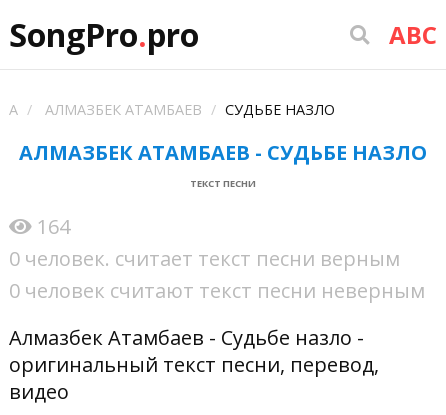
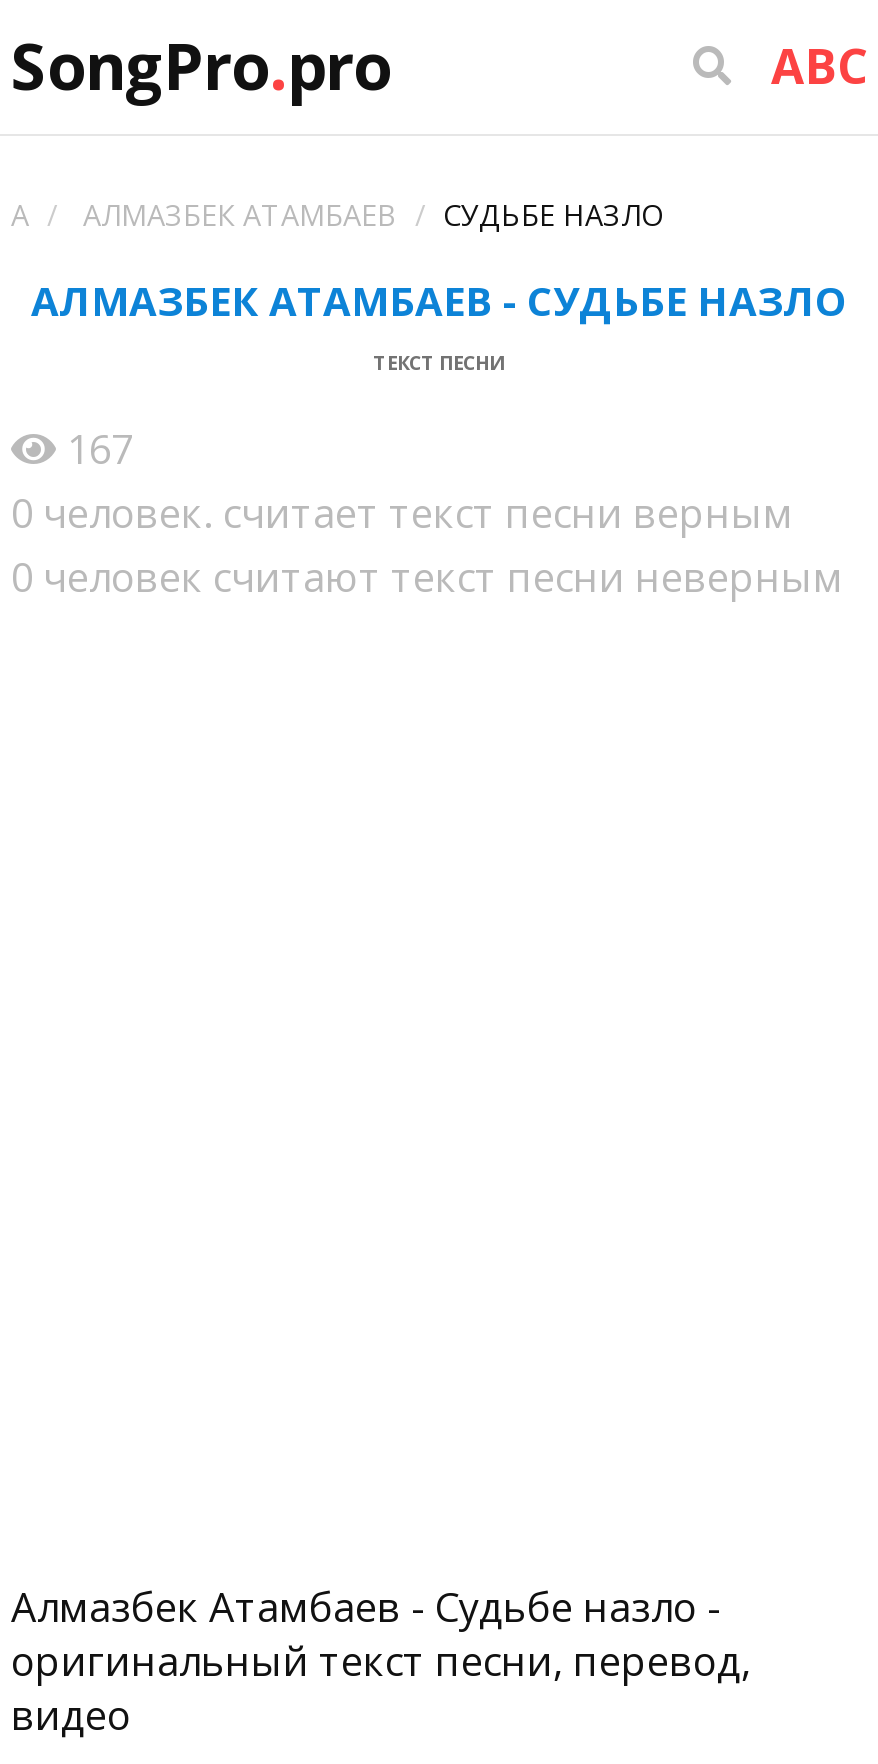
- 164
+ 167
